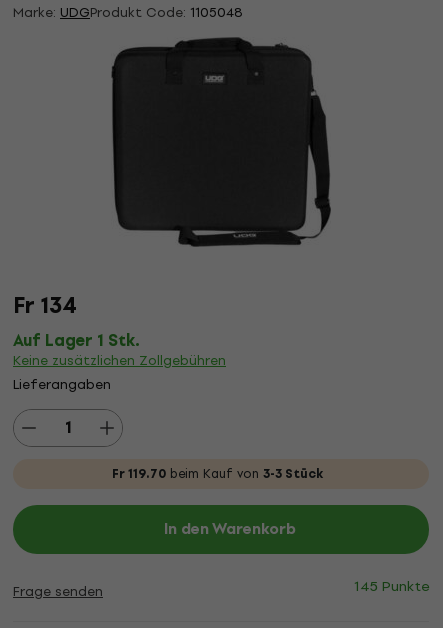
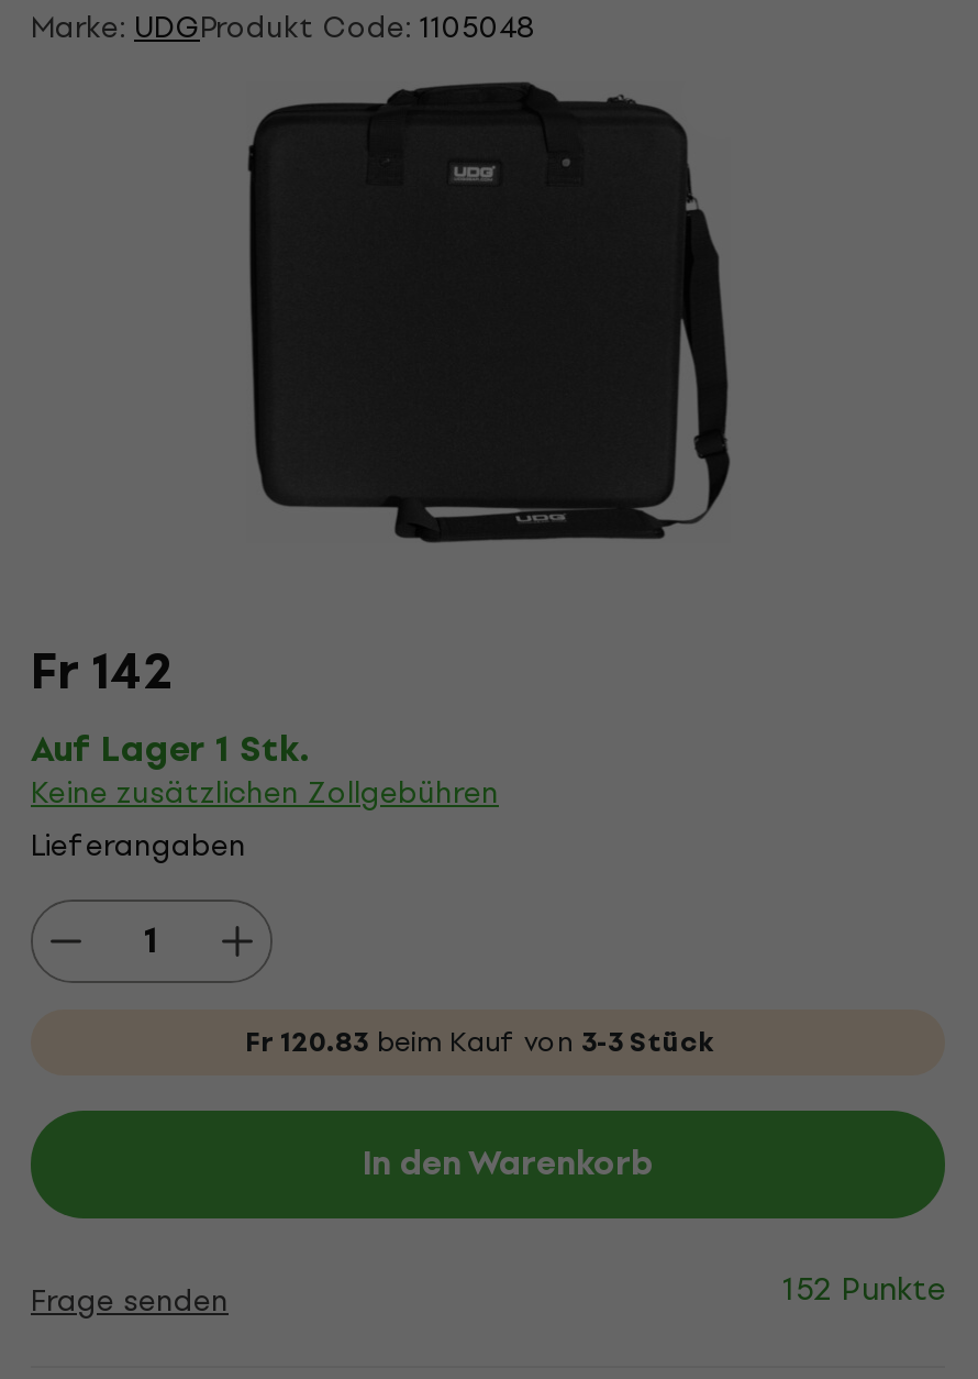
- Fr 134
+ Fr 142

- Fr 119.70 beim Kauf von 3-3 Stück
+ Fr 120.83 beim Kauf von 3-3 Stück

- 145 Punkte
+ 152 Punkte
